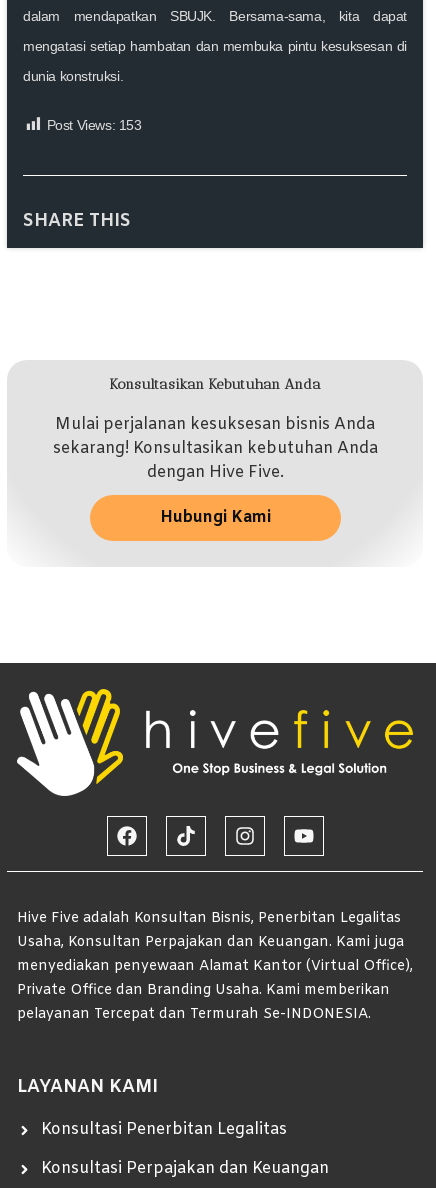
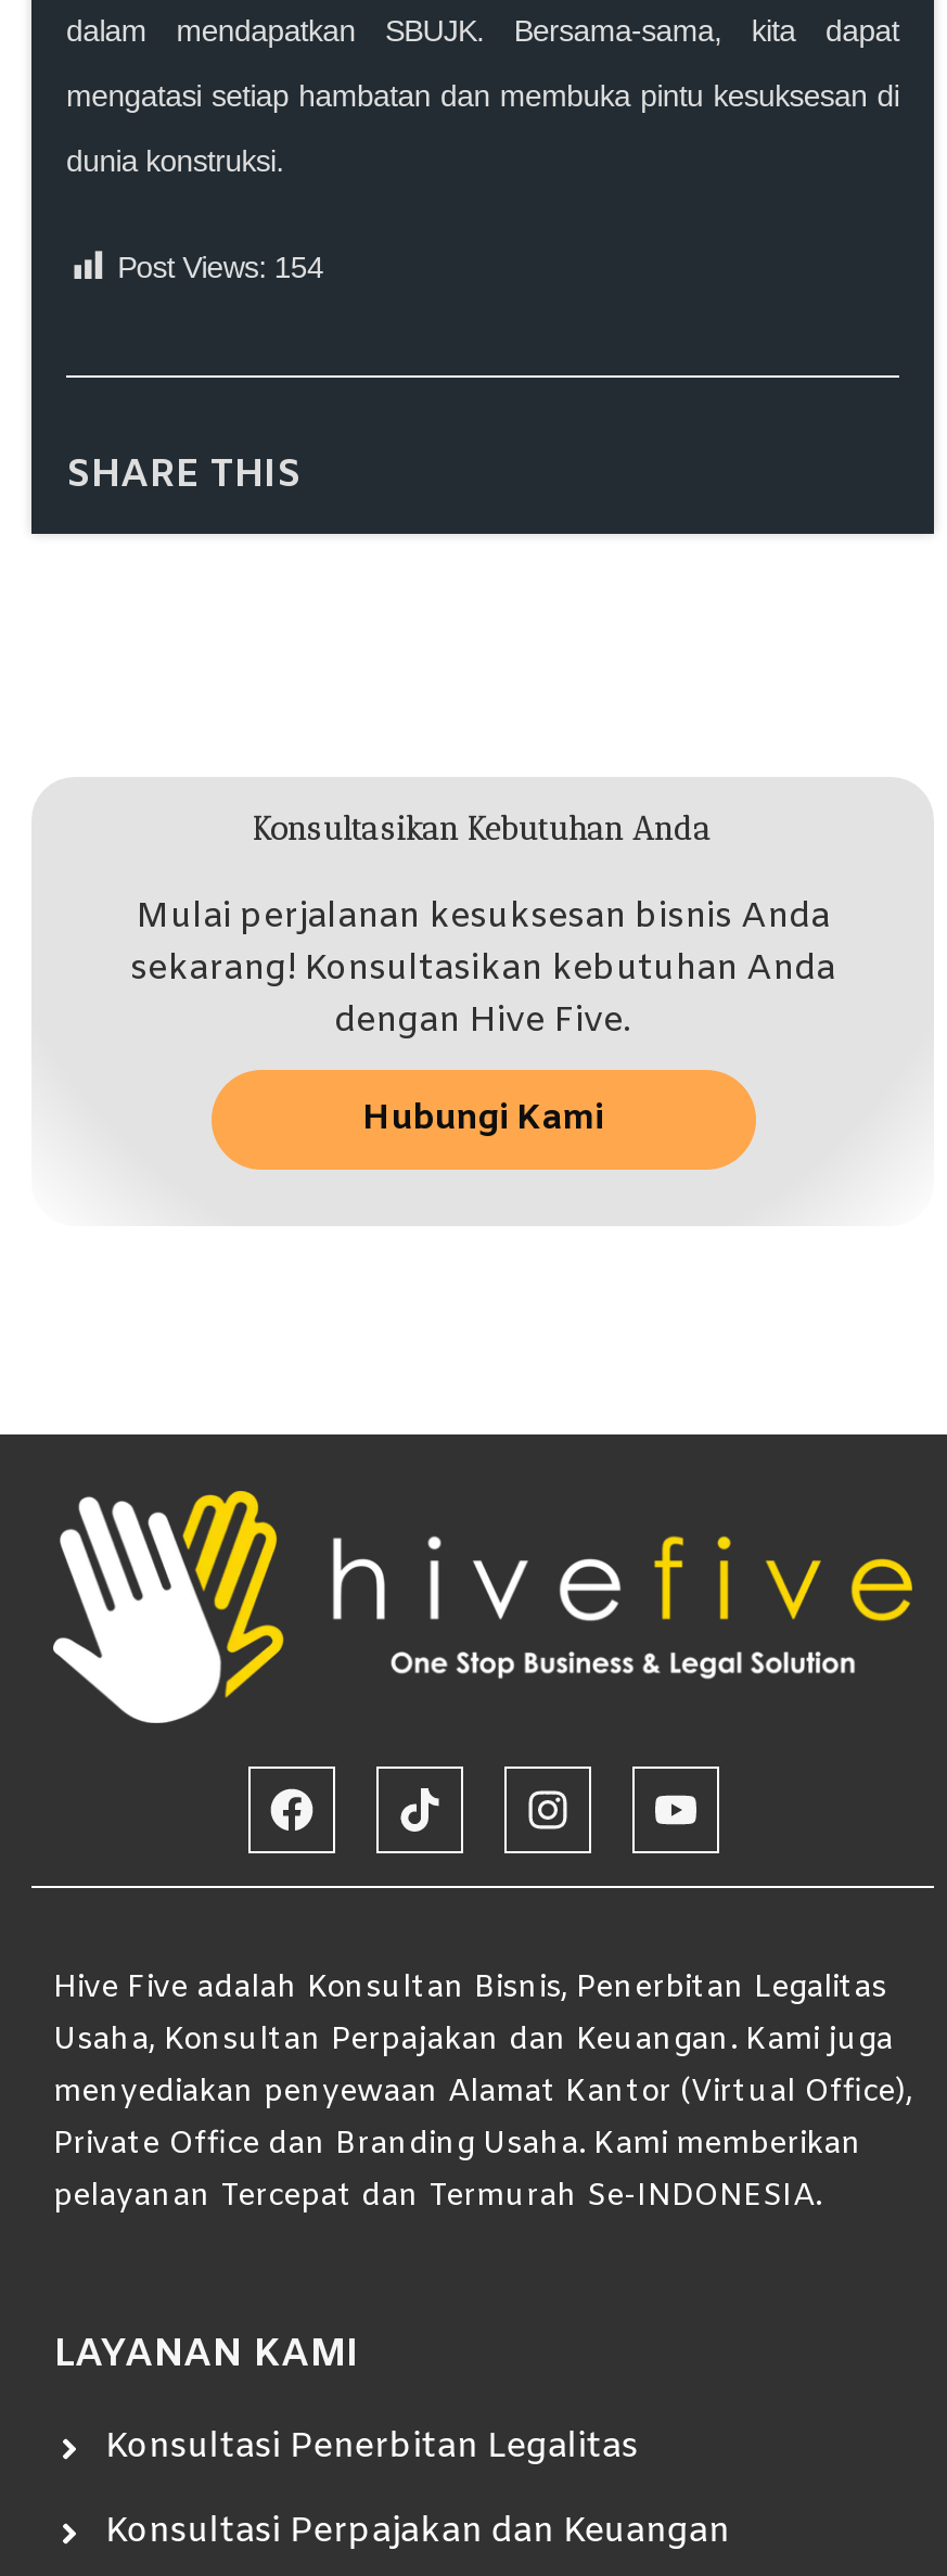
- Post Views: 153
+ Post Views: 154
